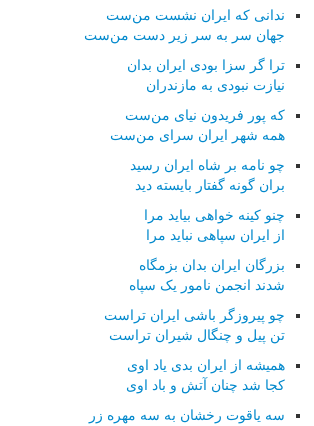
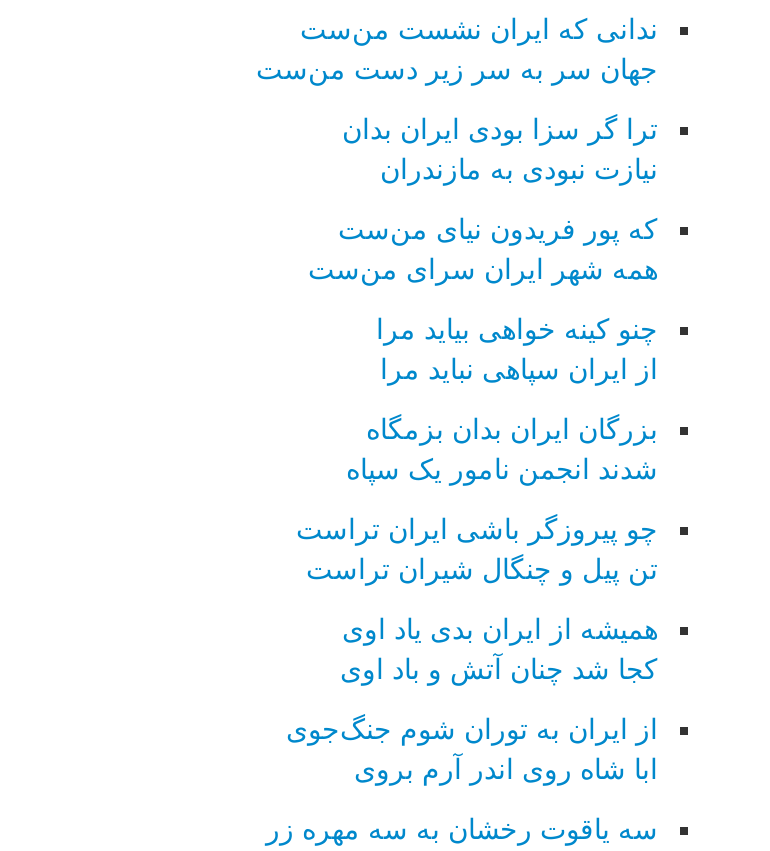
- چو نامه بر شاه ایران رسید
- بران گونه گفتار بایسته دید

moved up: چنو کینه خواهی بیاید مرا | از ایران سپاهی نباید مرا | بزرگان ایران بدان بزمگاه | شدند انجمن نامور یک سپاه | چو پیروزگر باشی ایران تراست | تن پیل و چنگال شیران تراست | همیشه از ایران بدی یاد اوی | کجا شد چنان آتش و باد اوی

+ از ایران به توران شوم جنگ‌جوی
+ ابا شاه روی اندر آرم بروی
